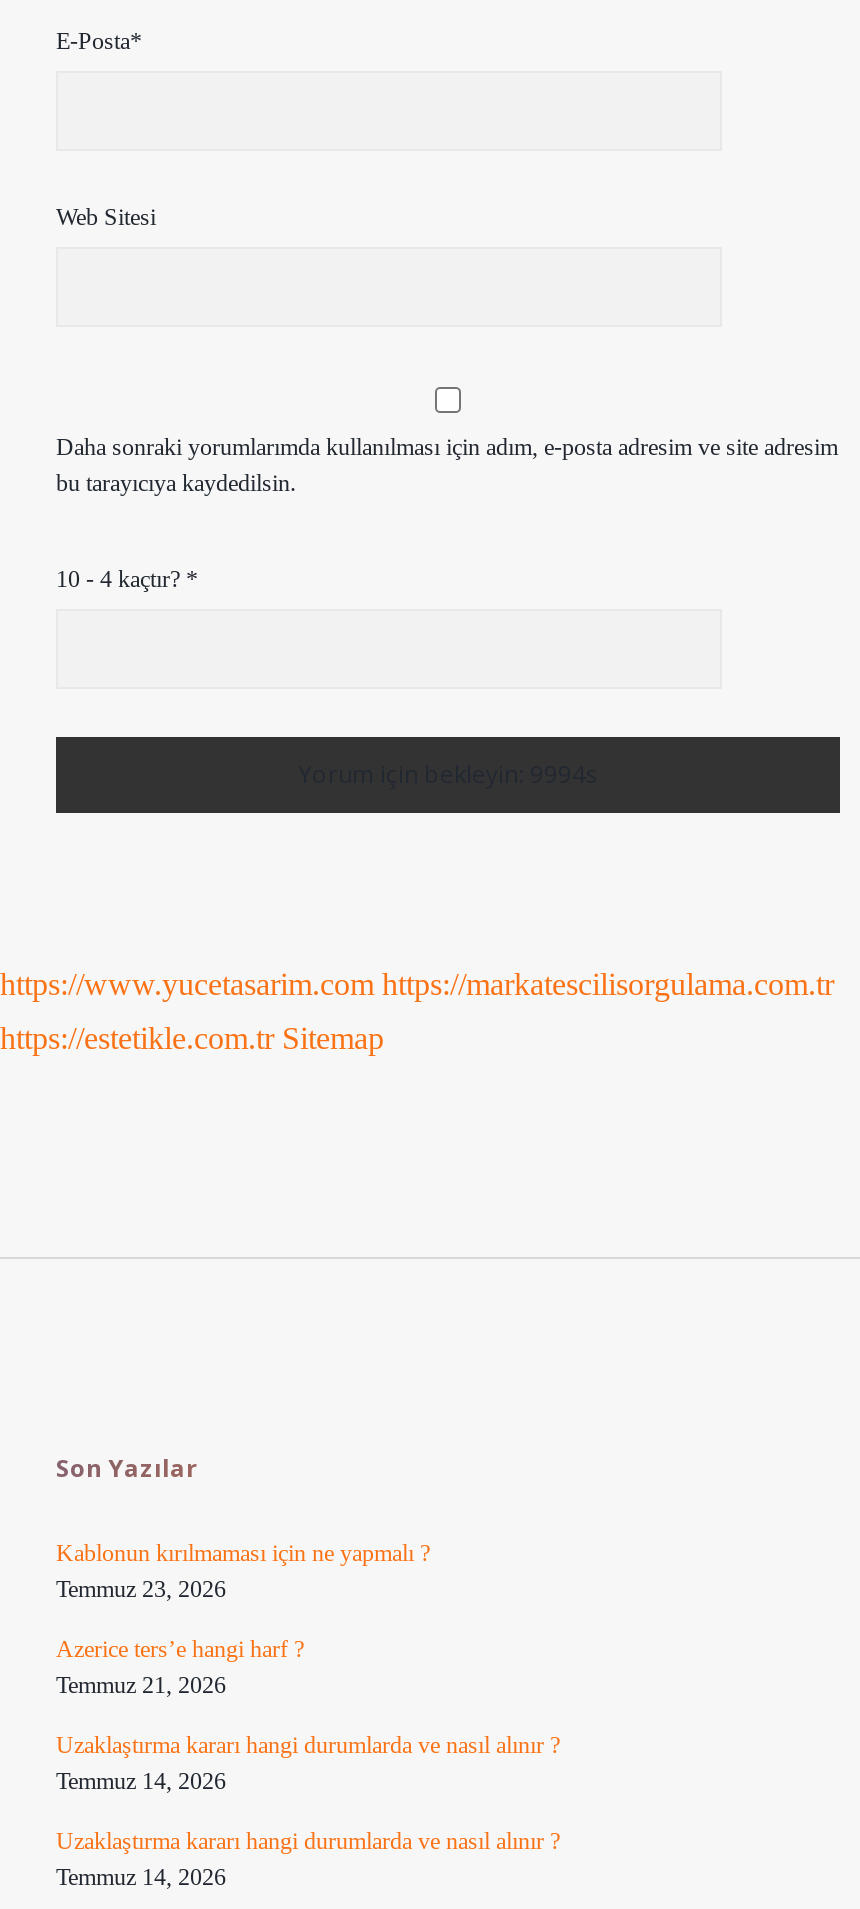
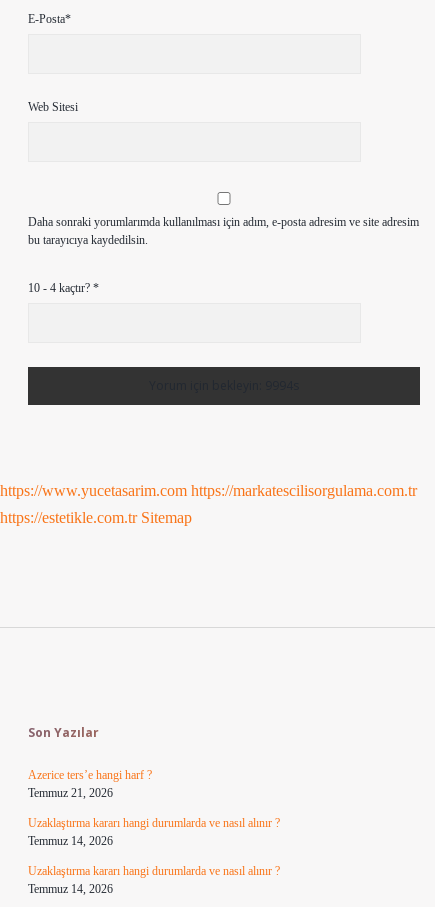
- Kablonun kırılmaması için ne yapmalı ?
- Temmuz 23, 2026
